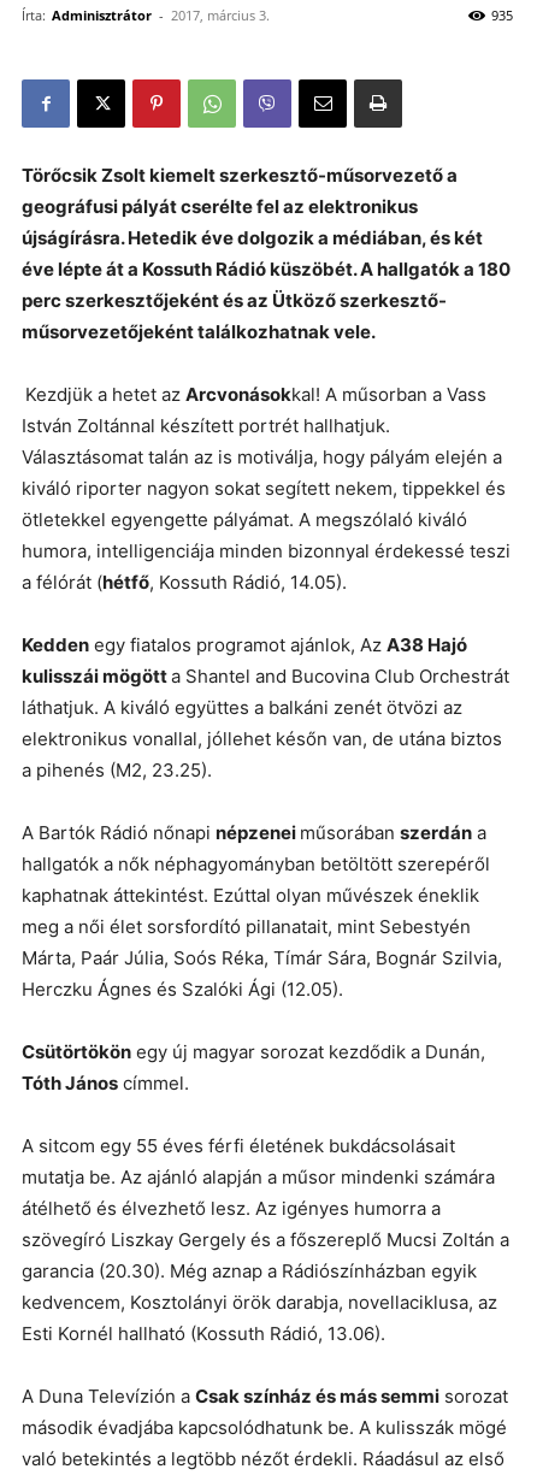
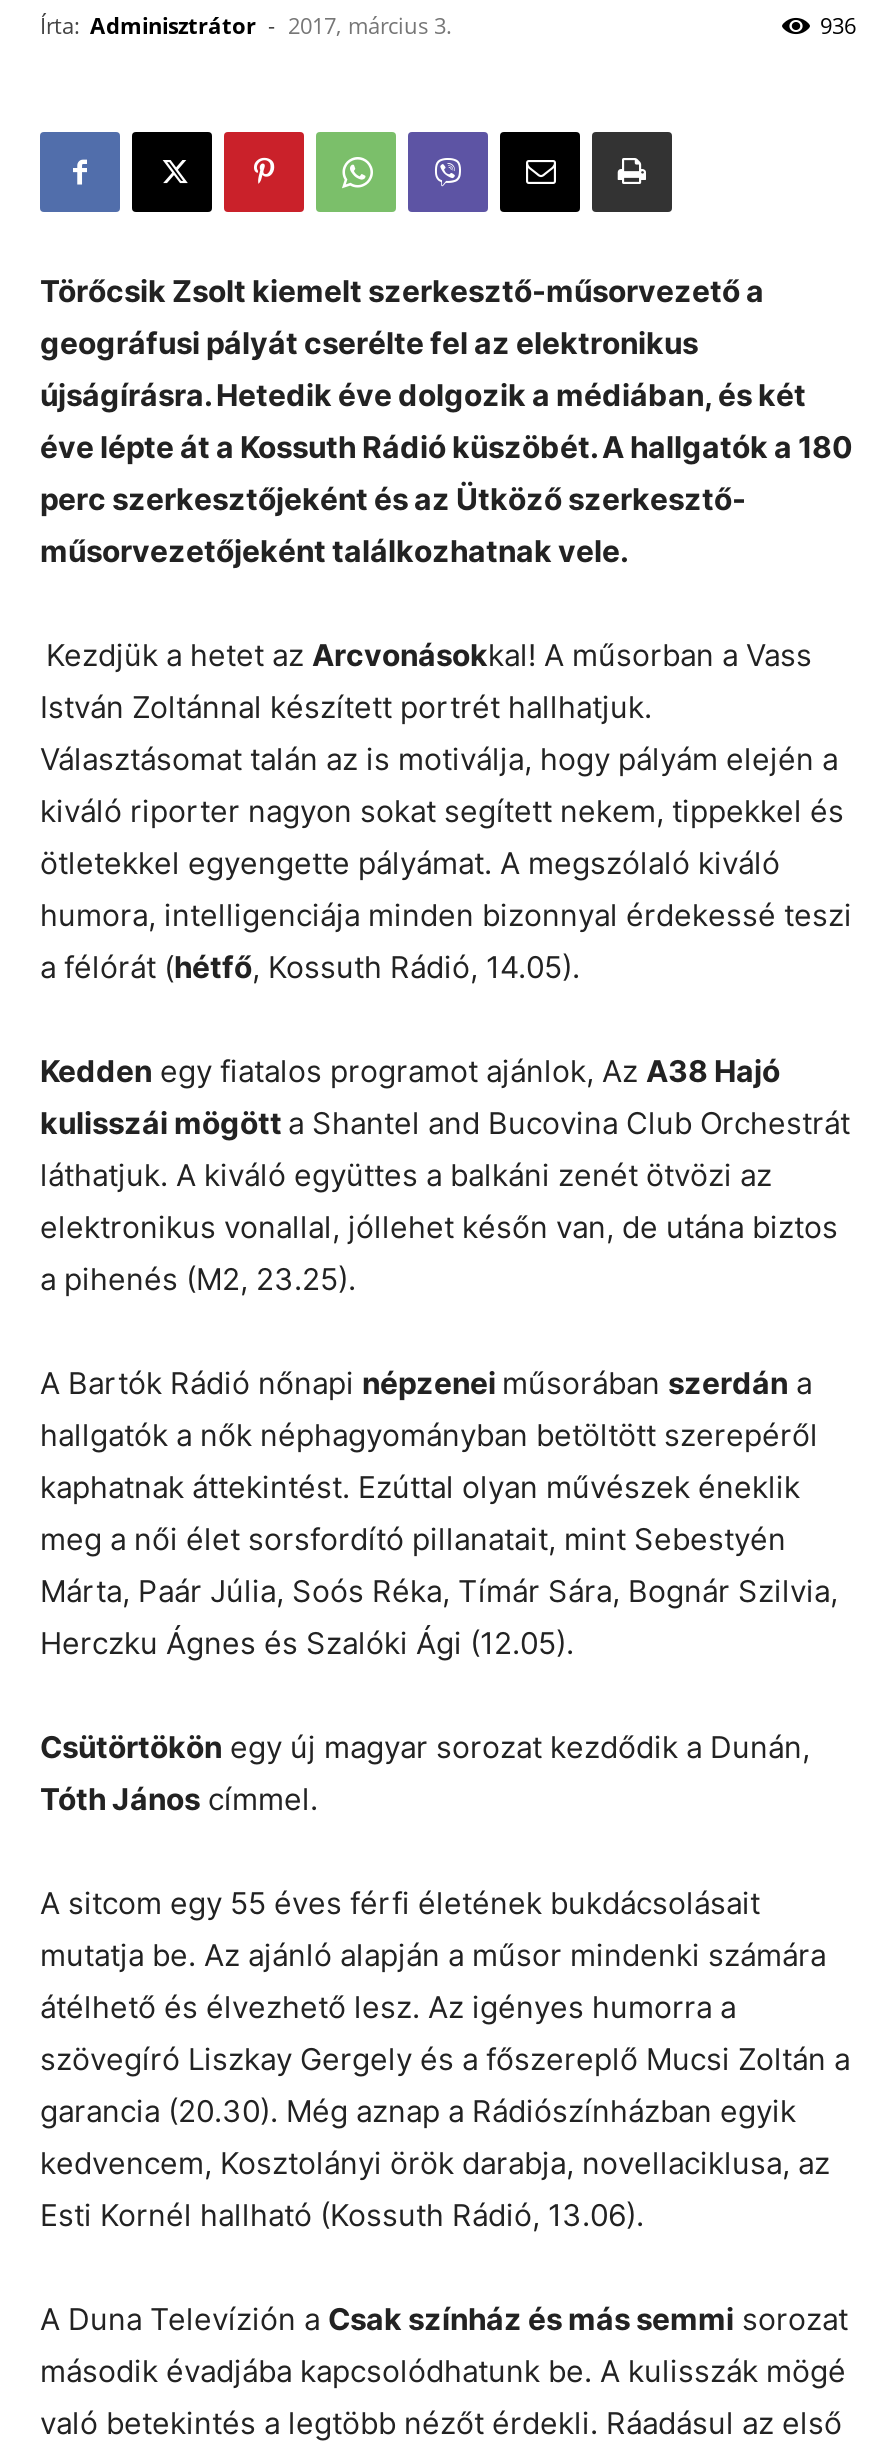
- 935
+ 936
